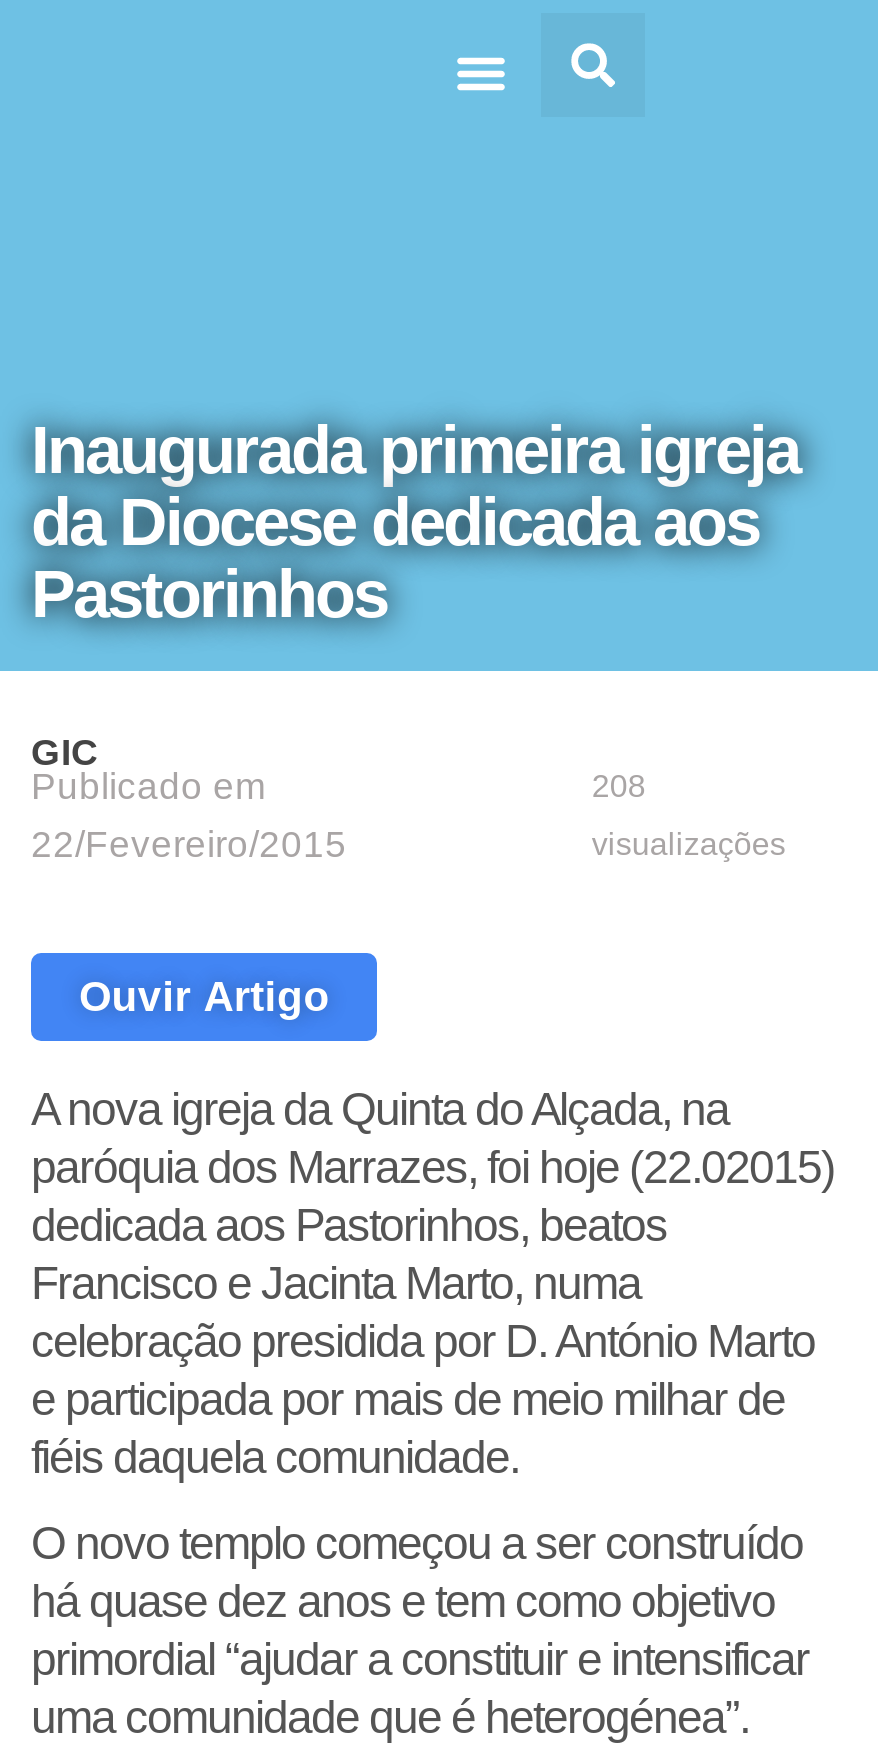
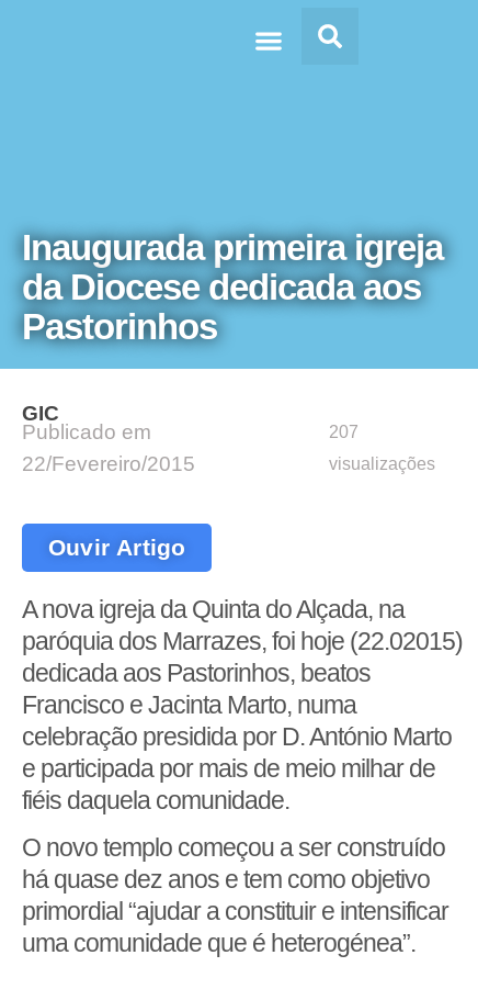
- 208
+ 207
